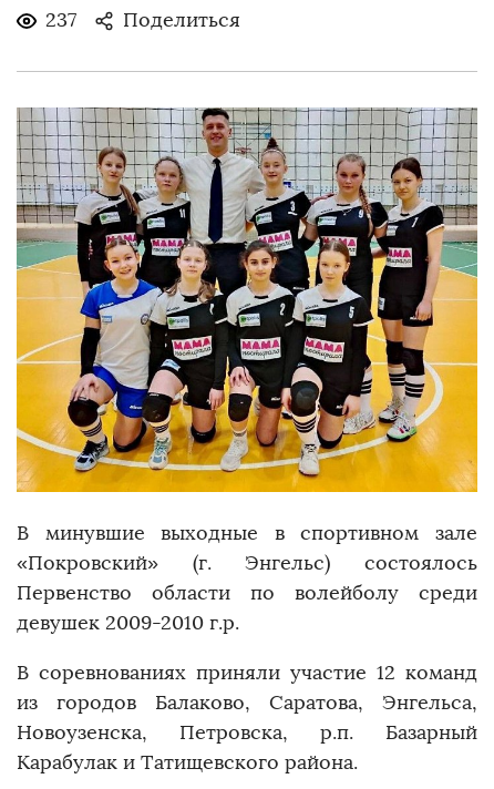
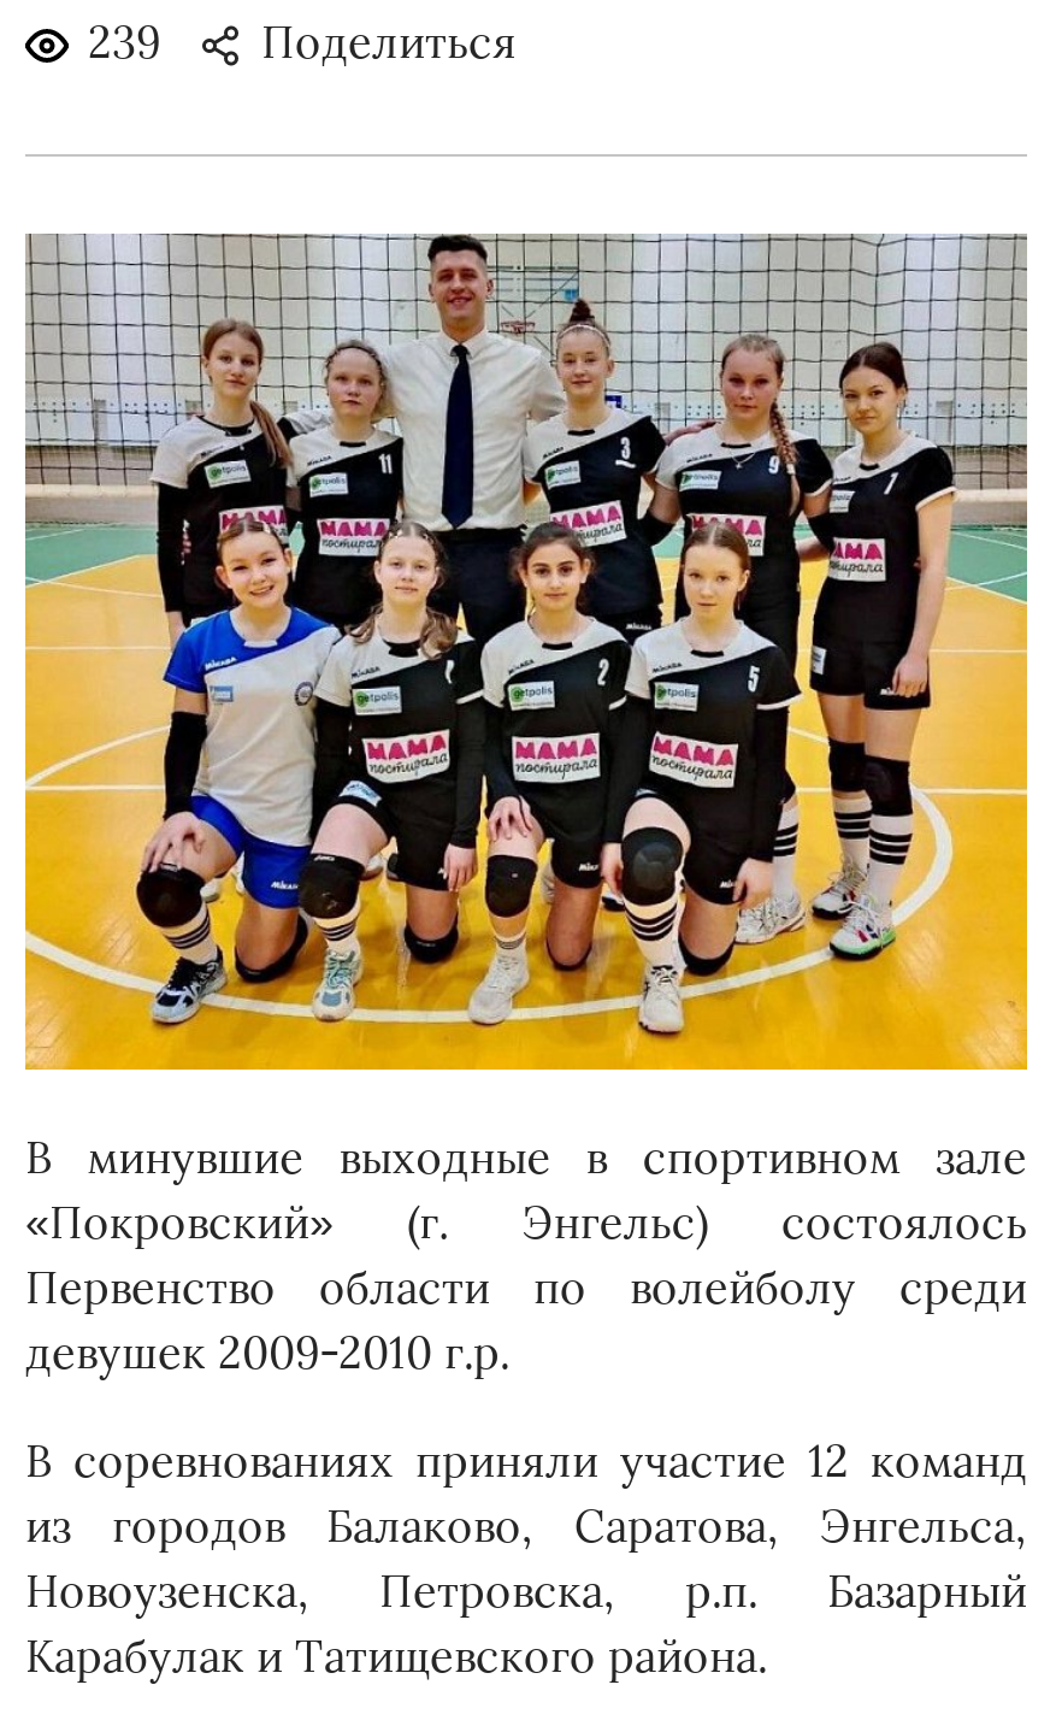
- 237 Поделиться
+ 239 Поделиться
